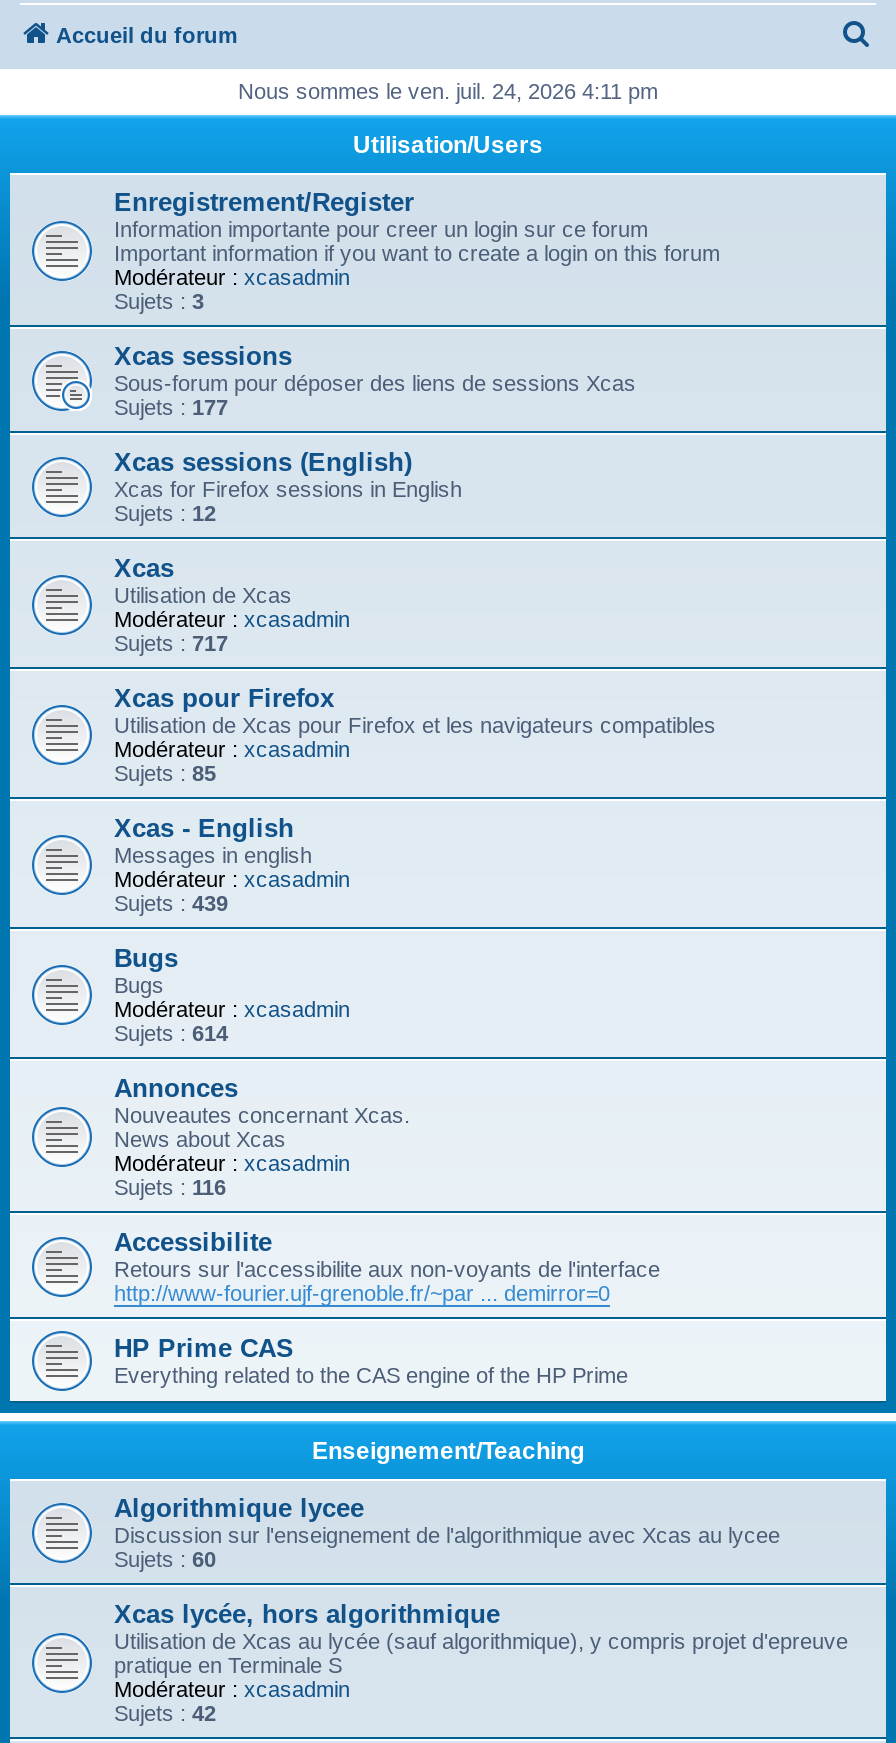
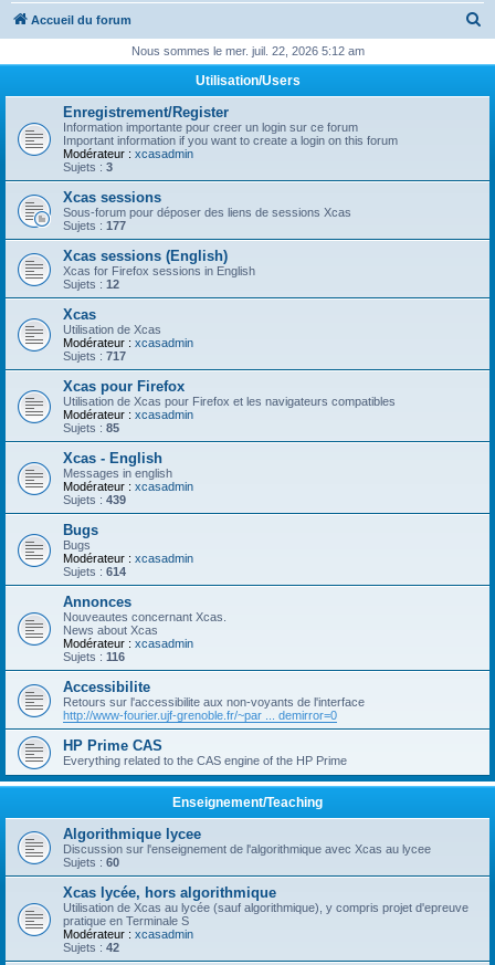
- Nous sommes le ven. juil. 24, 2026 4:11 pm
+ Nous sommes le mer. juil. 22, 2026 5:12 am
